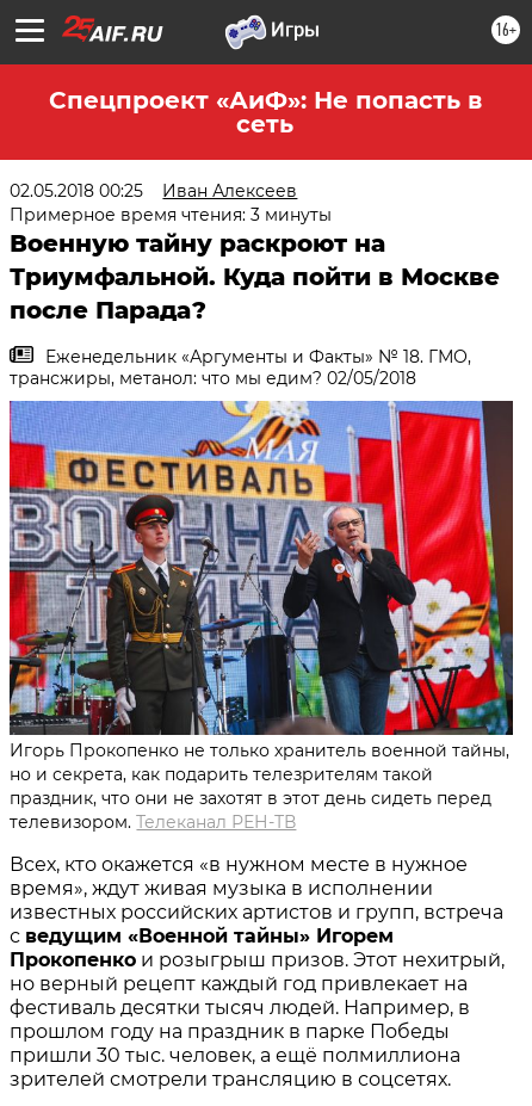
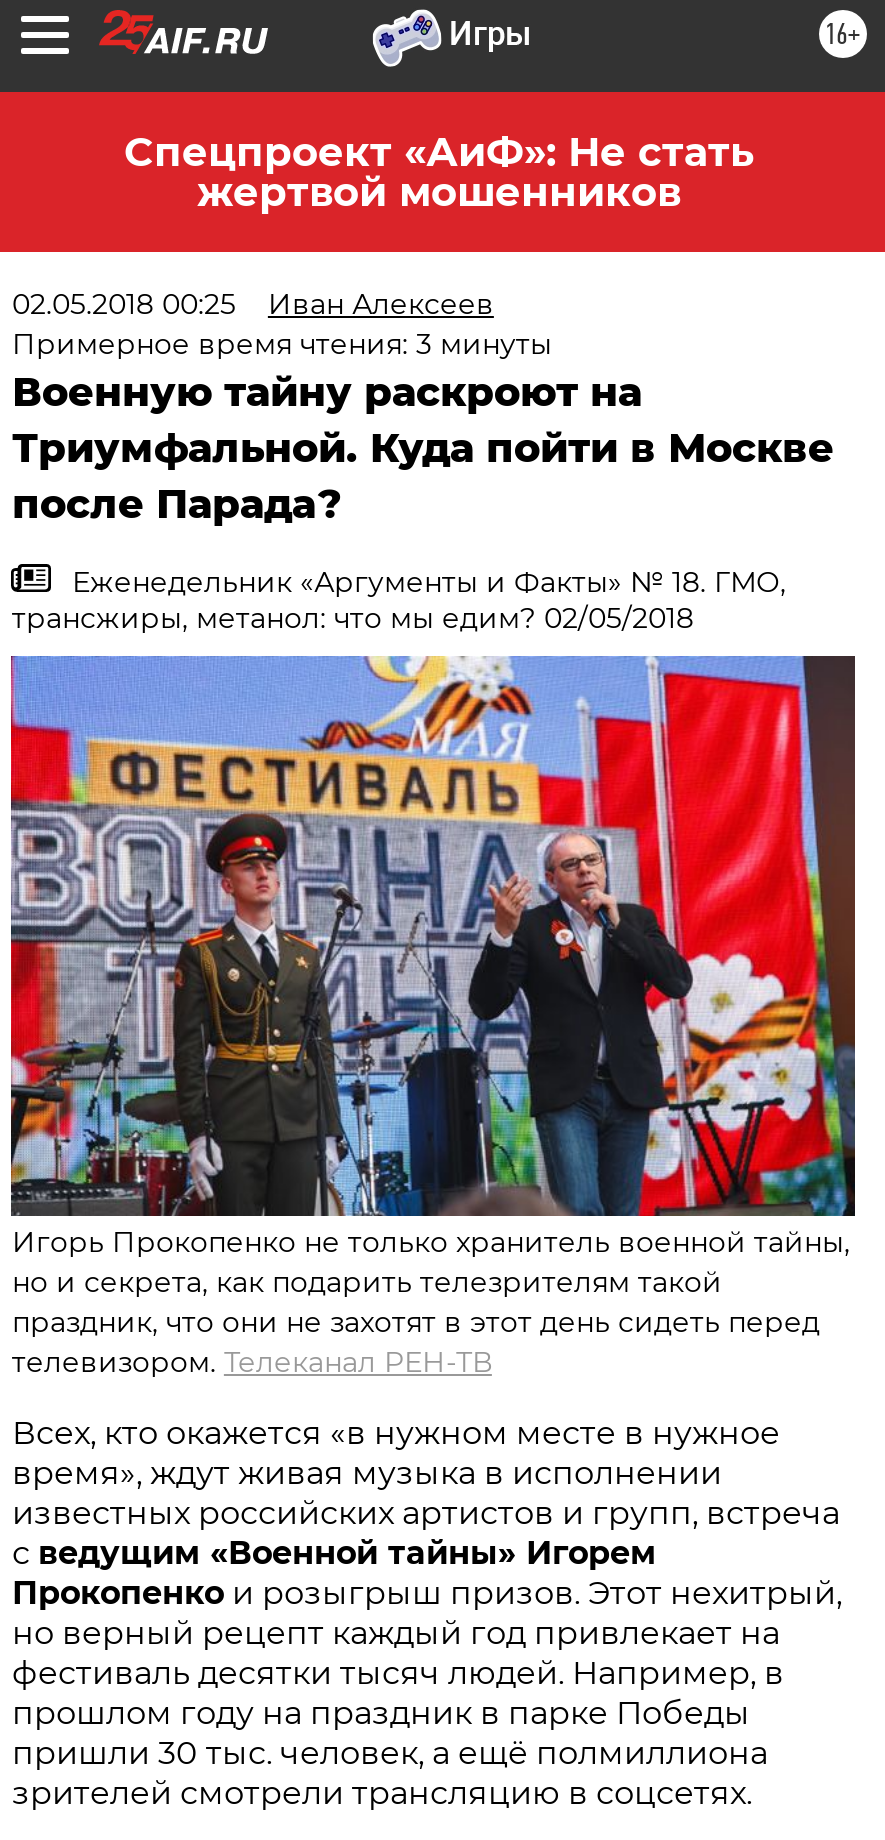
- Спецпроект «АиФ»: Не попасть в
- сеть
+ Спецпроект «АиФ»: Не стать
+ жертвой мошенников
